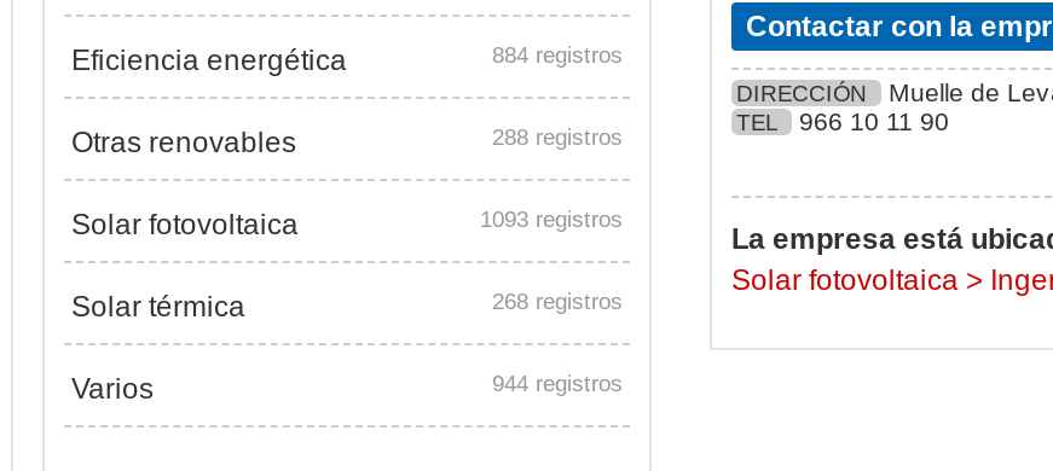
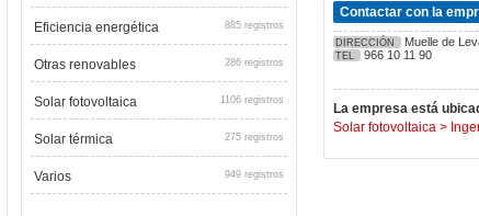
- 884 registros
+ 885 registros

- 288 registros
+ 286 registros

- 1093 registros
+ 1106 registros

- 268 registros
+ 275 registros

- 944 registros
+ 949 registros
